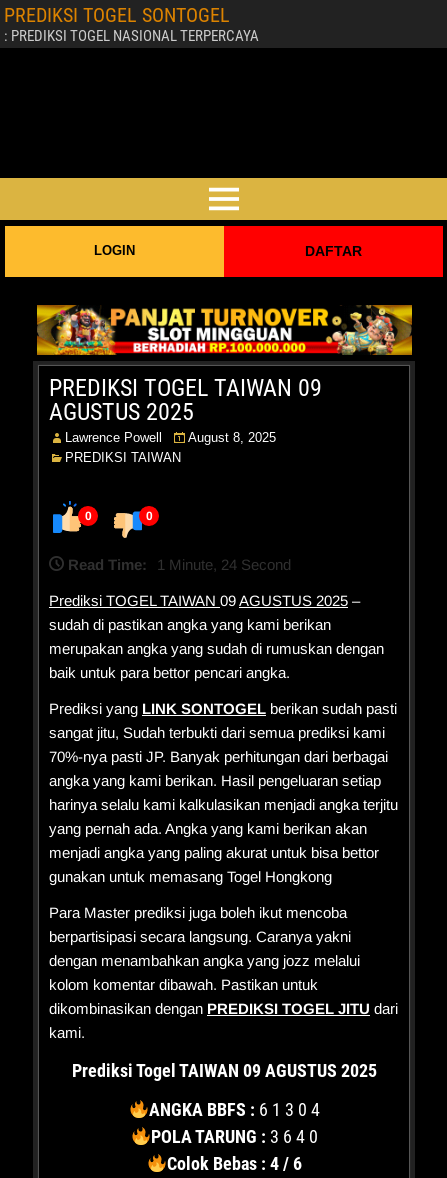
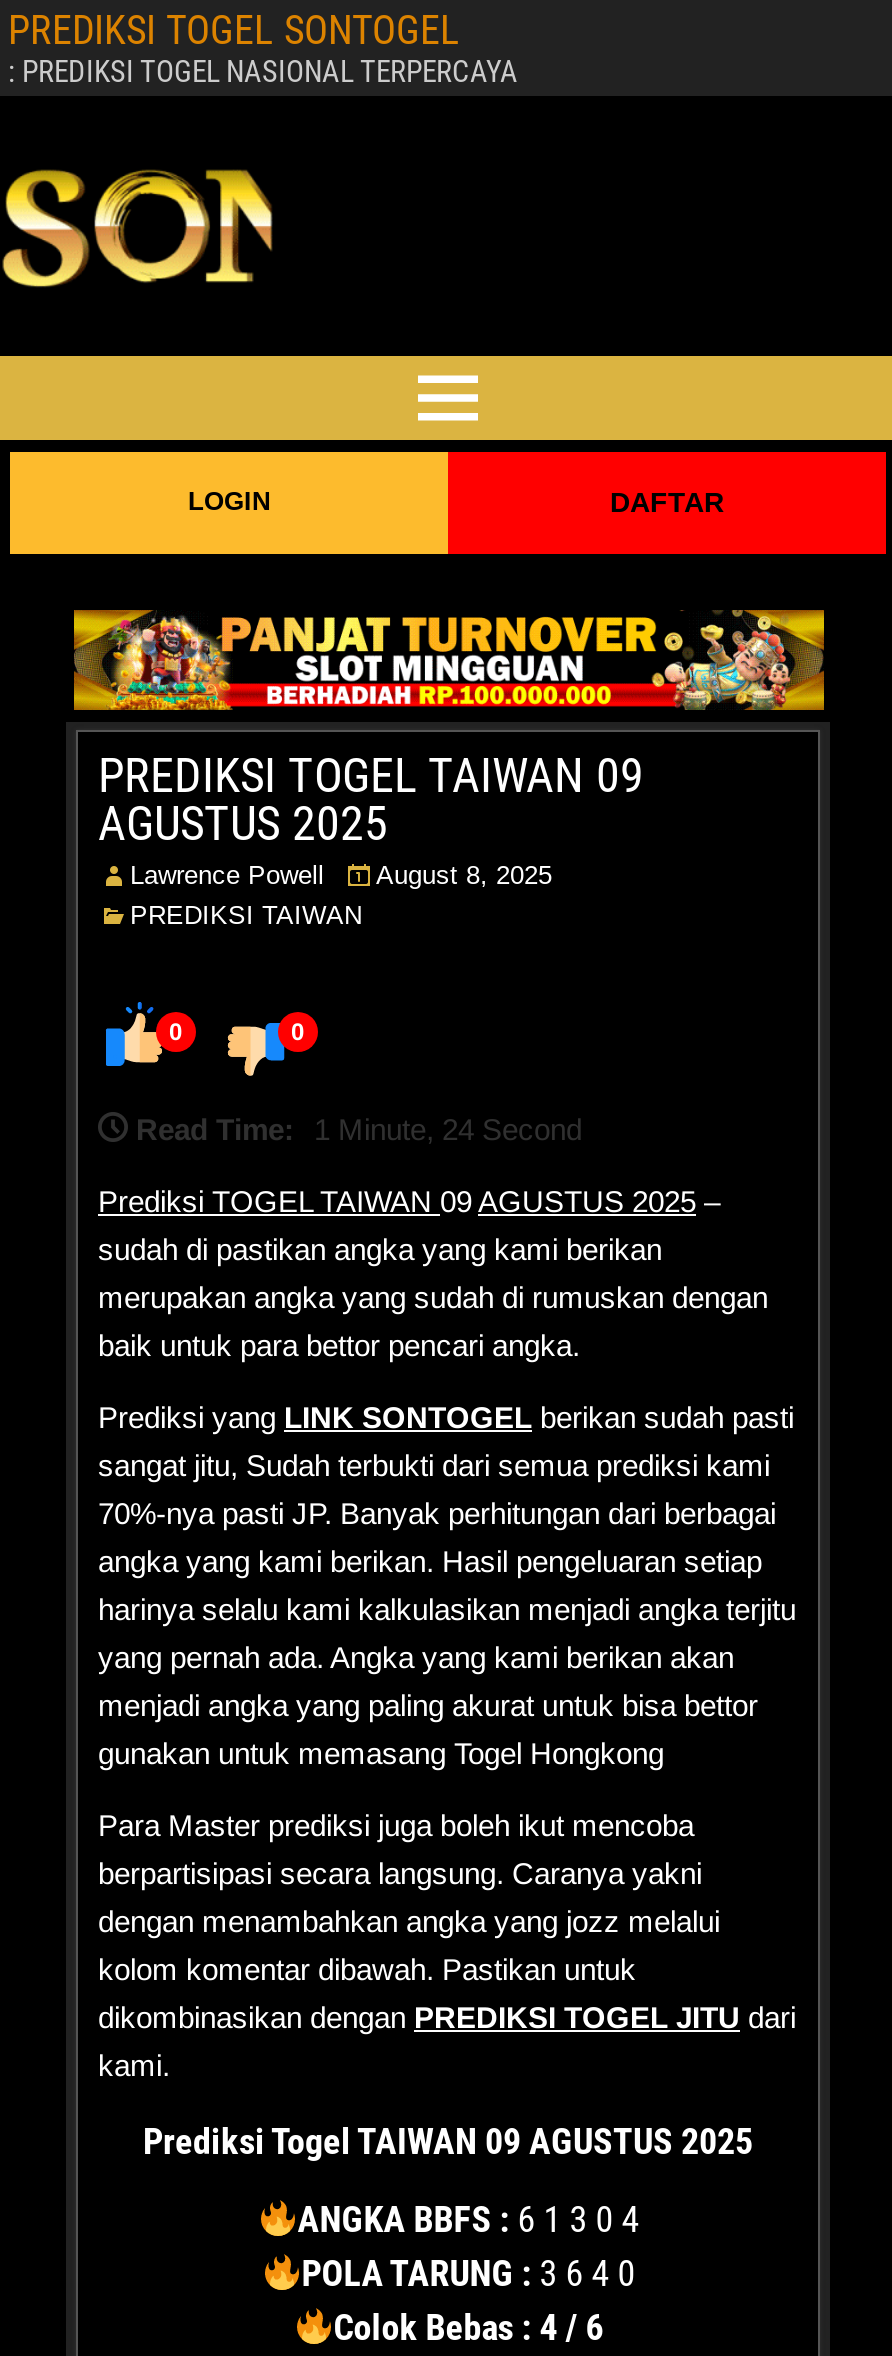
+ [image]
